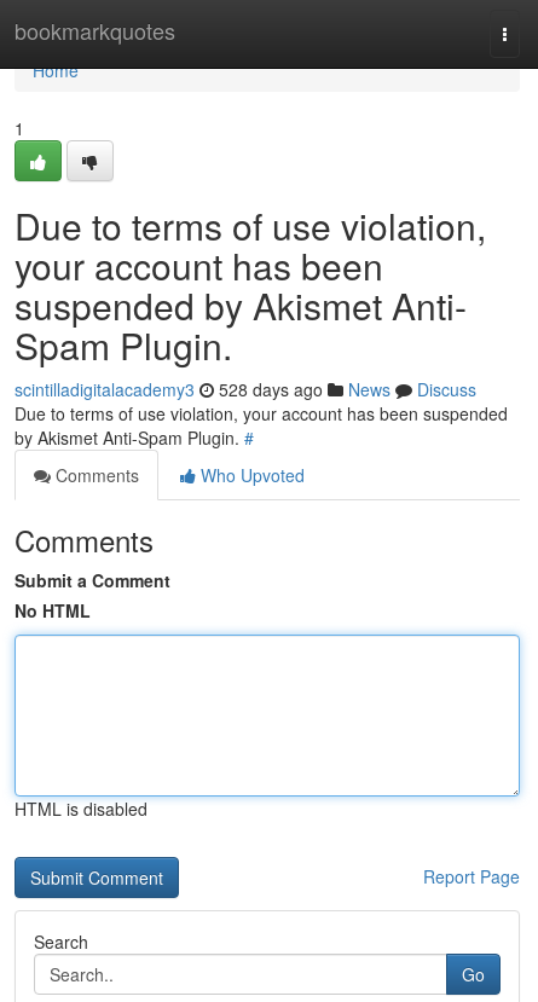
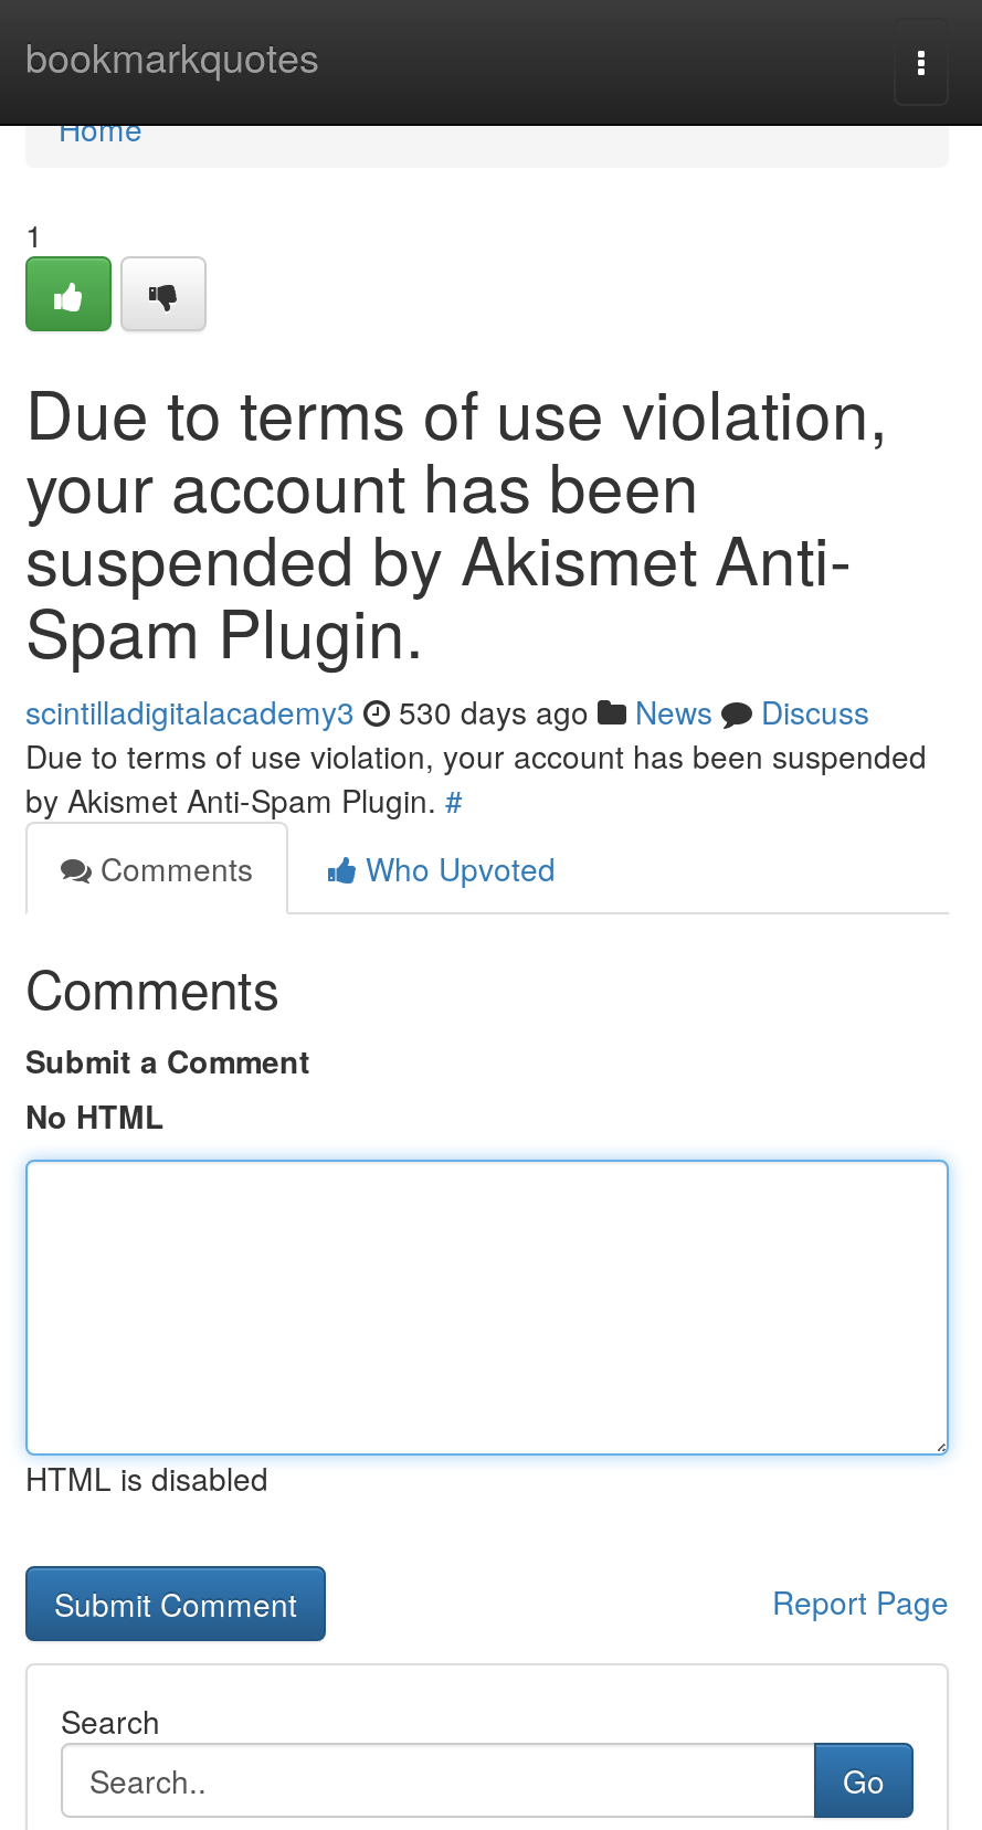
- scintilladigitalacademy3 528 days ago News Discuss
+ scintilladigitalacademy3 530 days ago News Discuss
